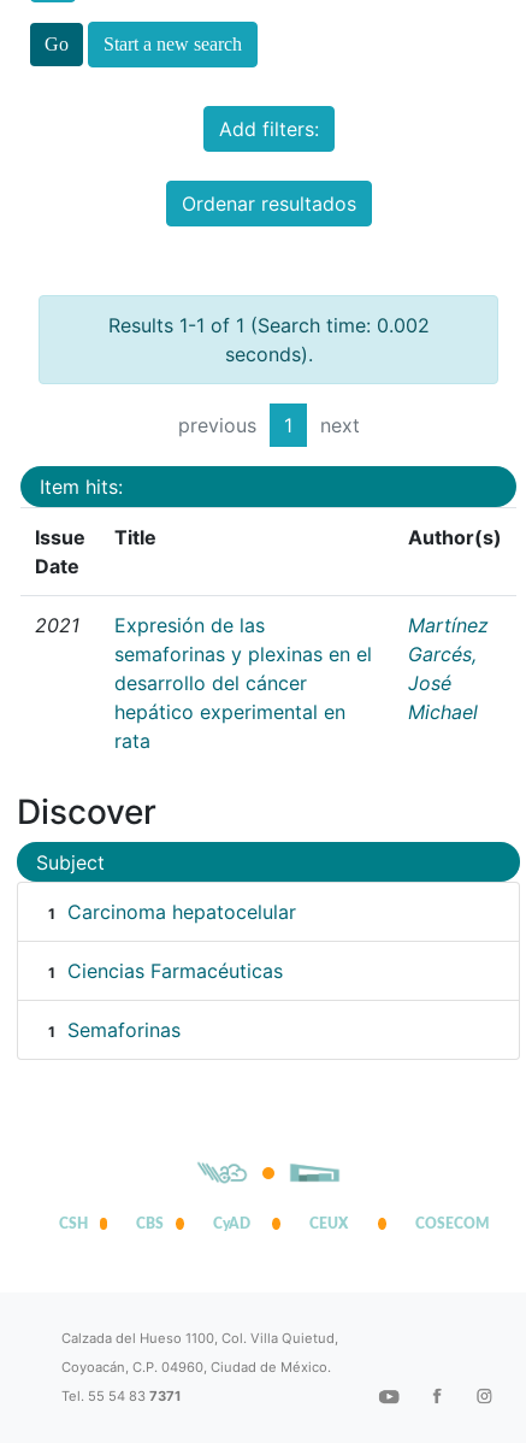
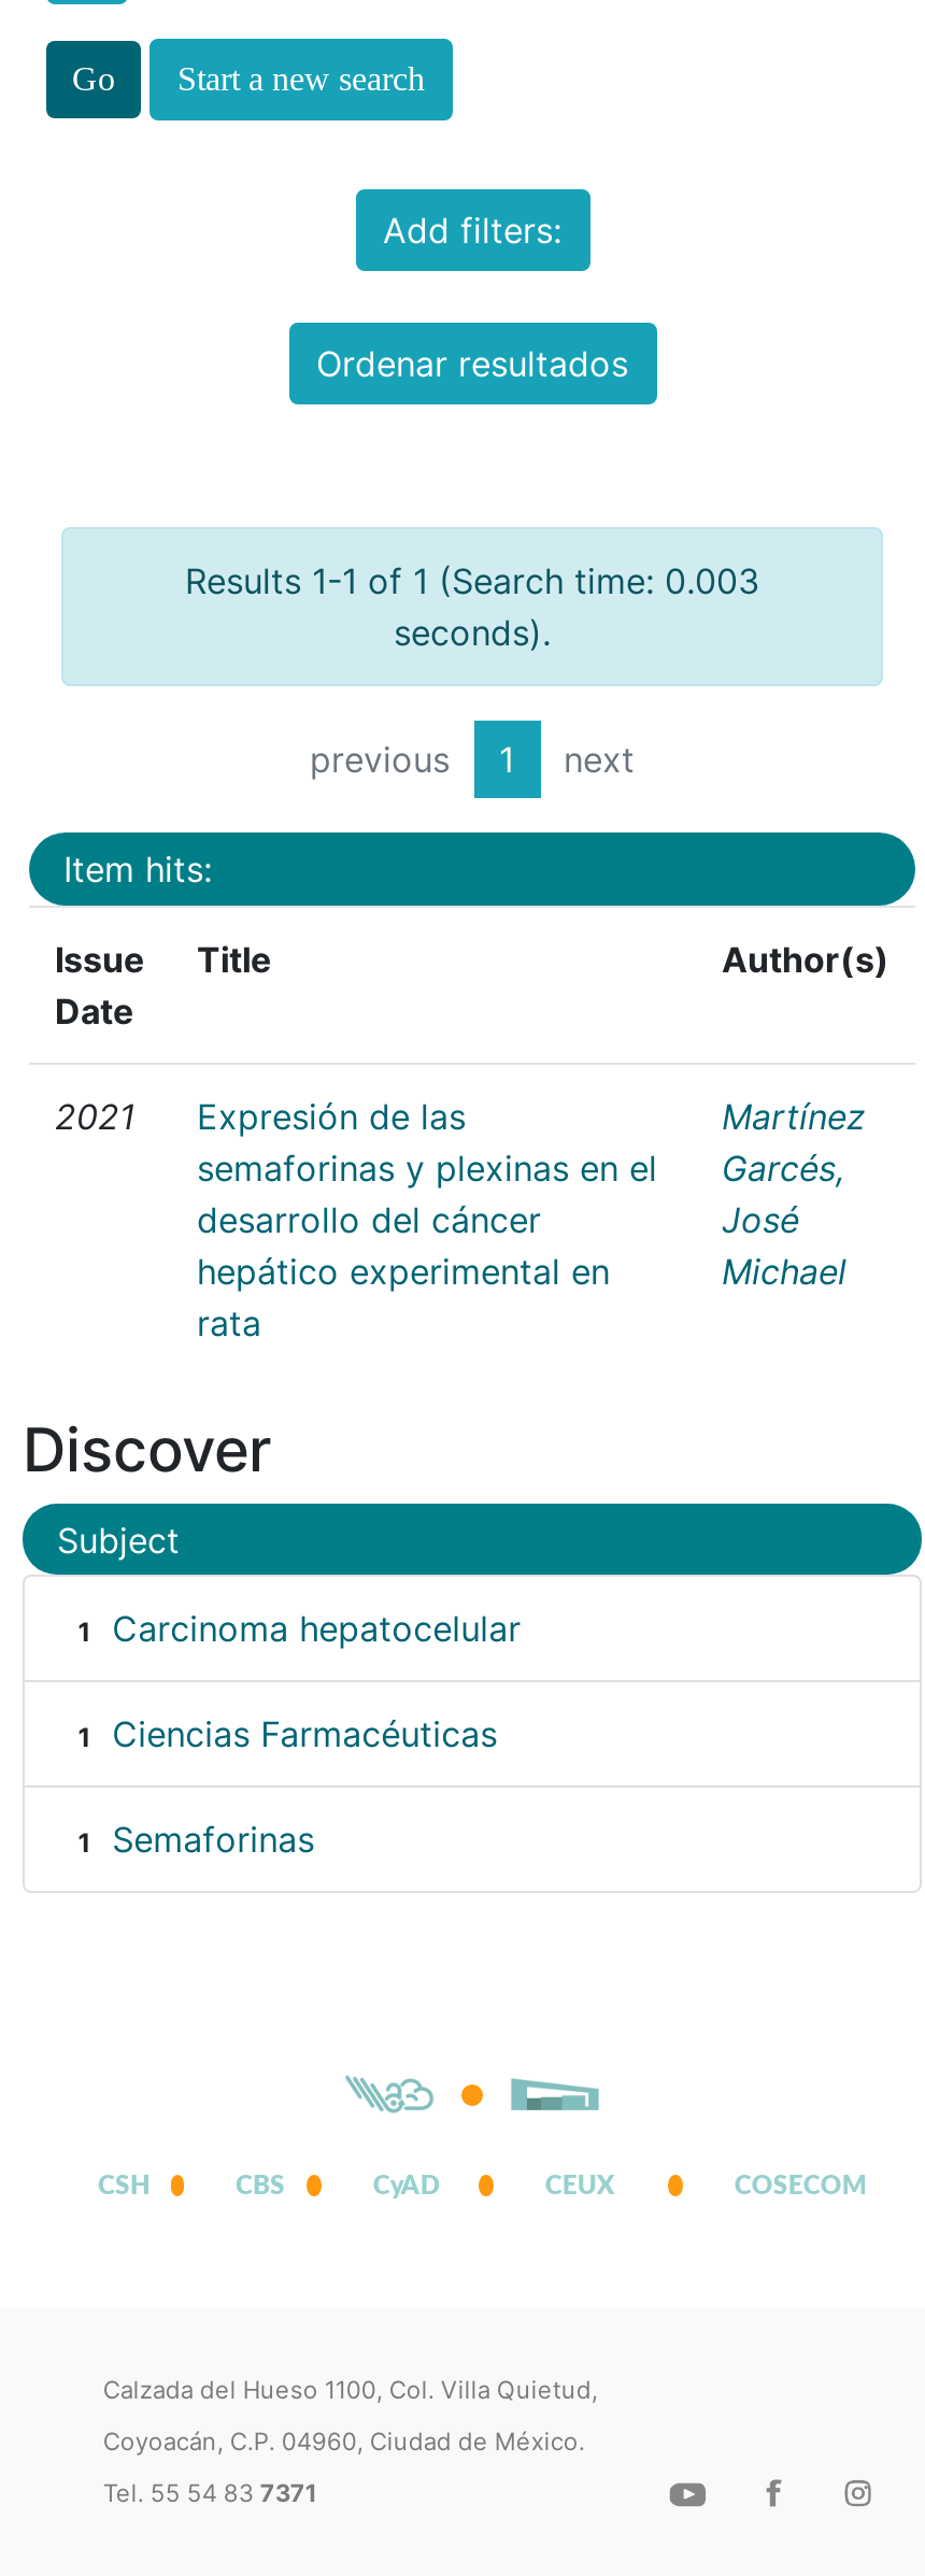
- Results 1-1 of 1 (Search time: 0.002
+ Results 1-1 of 1 (Search time: 0.003
